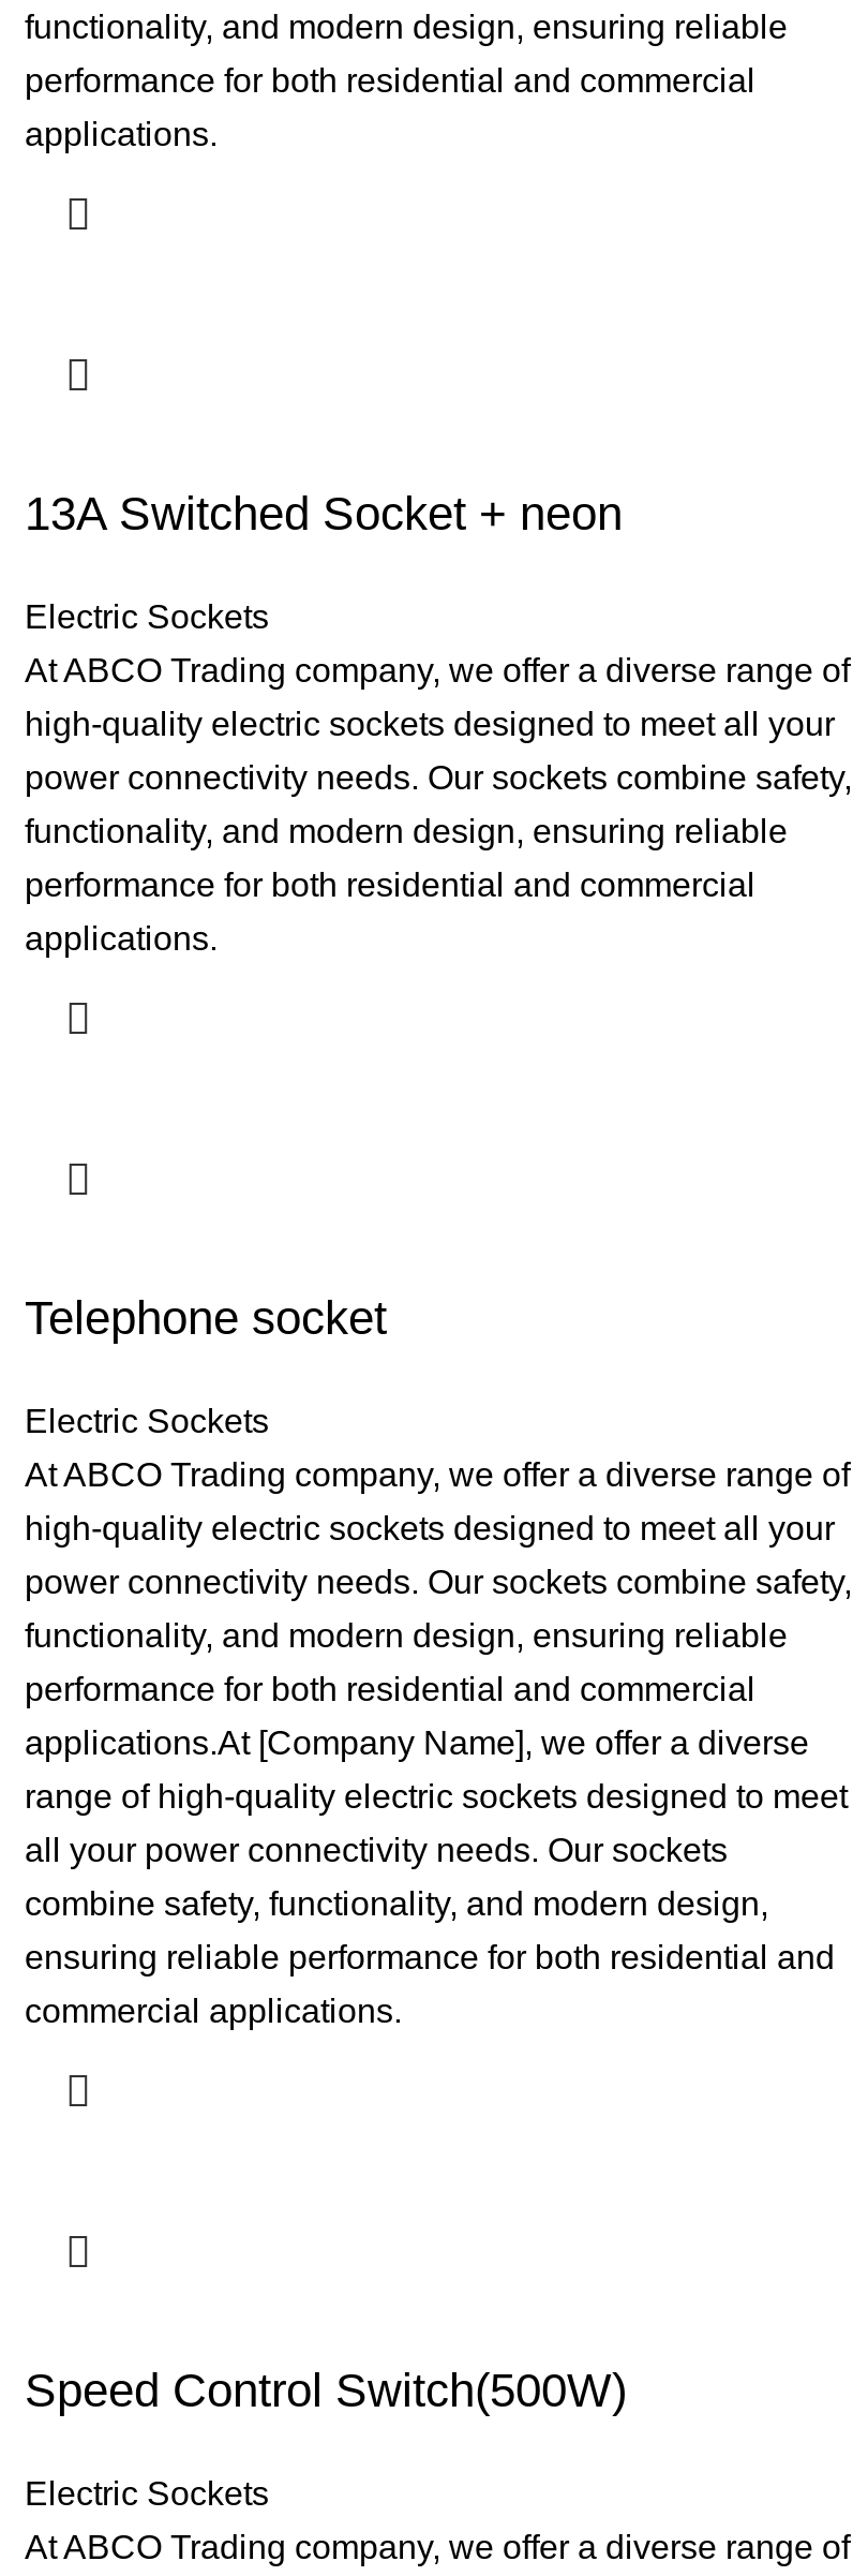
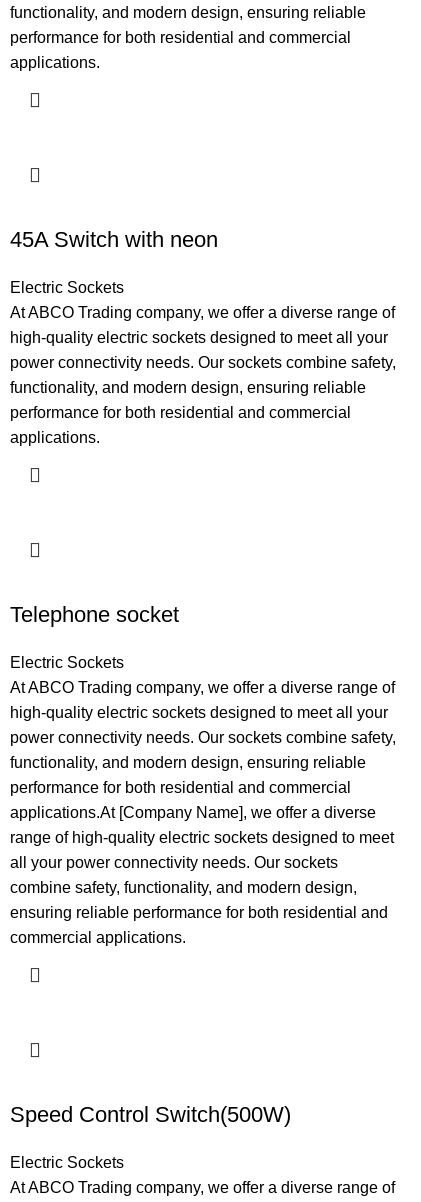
- 13A Switched Socket + neon
+ 45A Switch with neon
